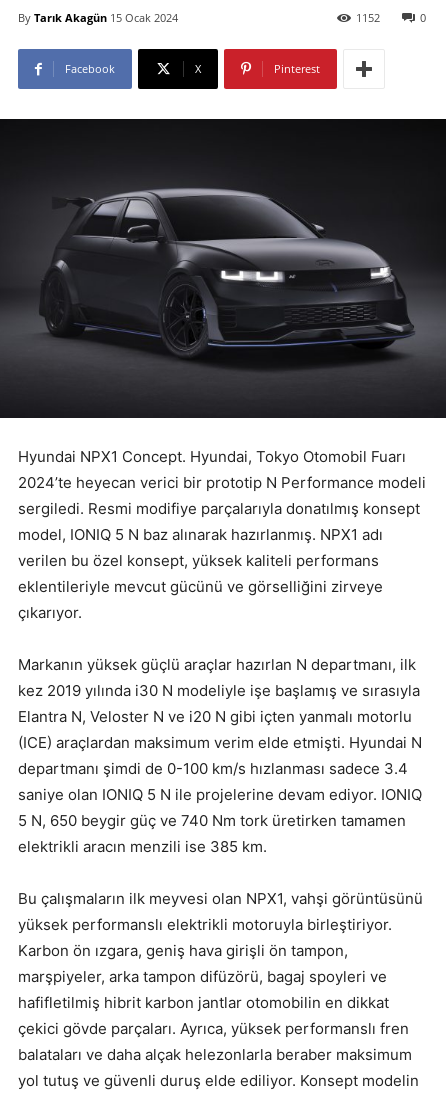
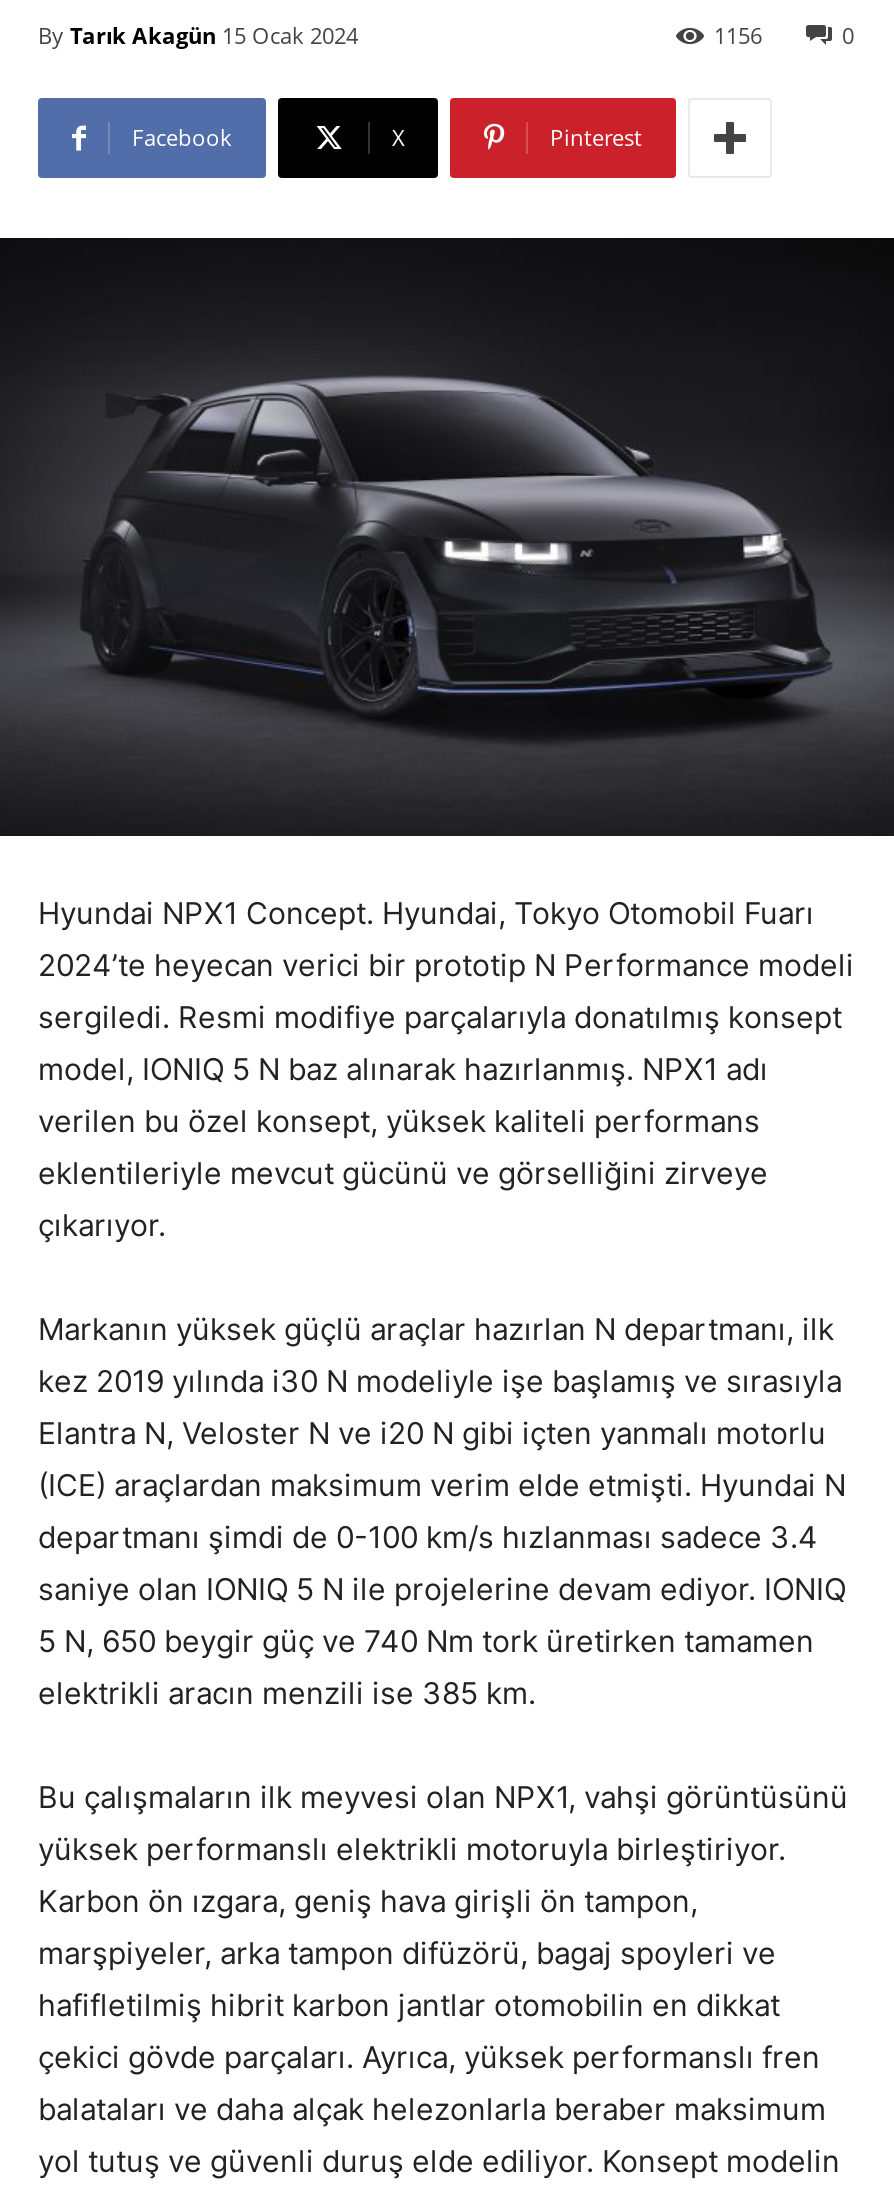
- 1152
+ 1156
